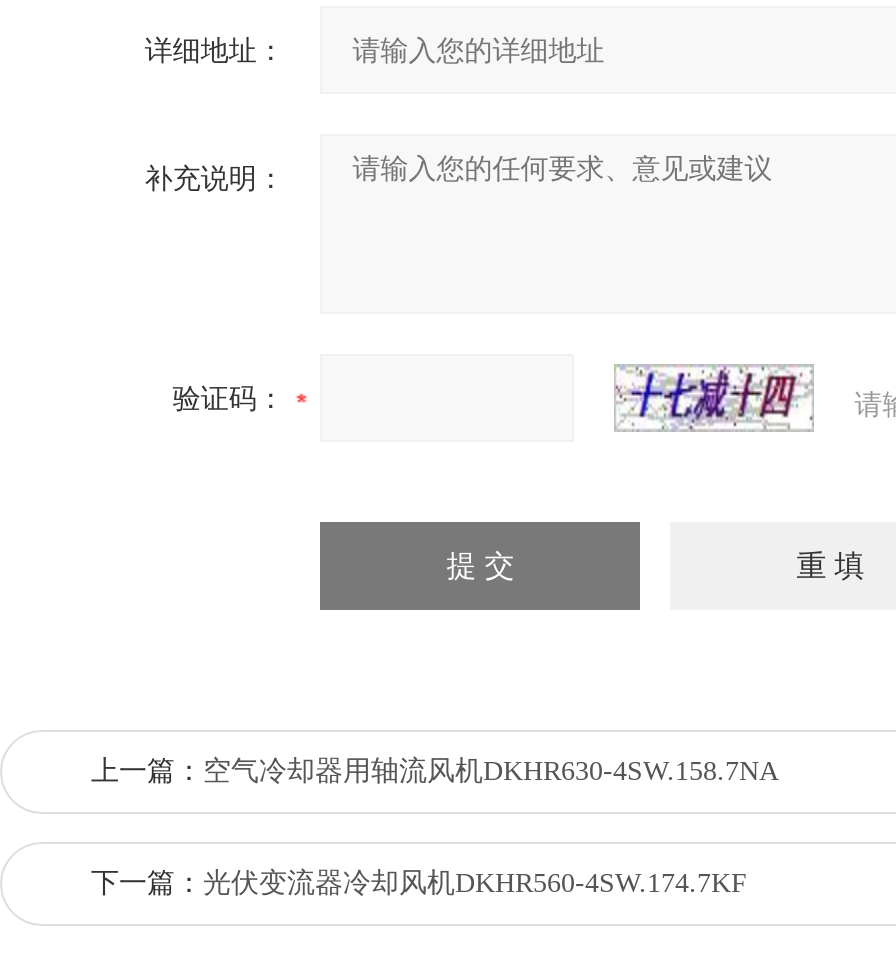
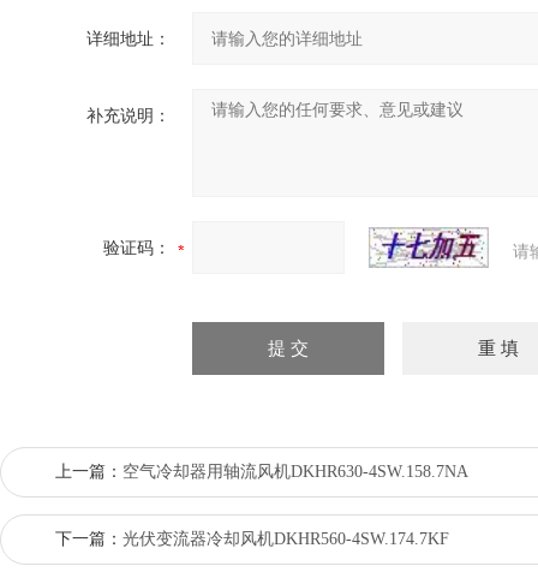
- [image]
+ [image]
